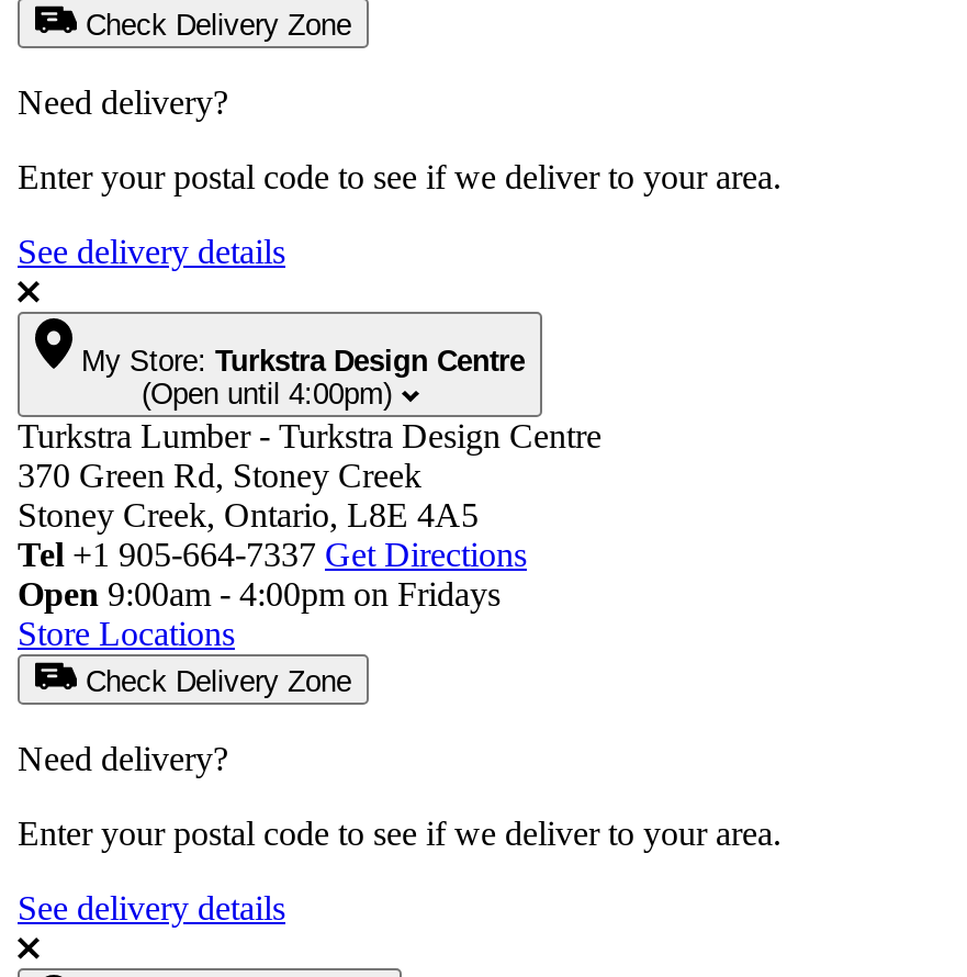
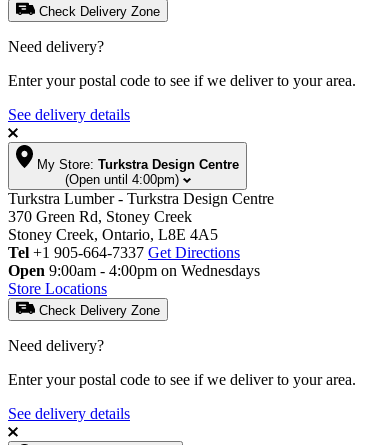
- Open 9:00am - 4:00pm on Fridays
+ Open 9:00am - 4:00pm on Wednesdays
